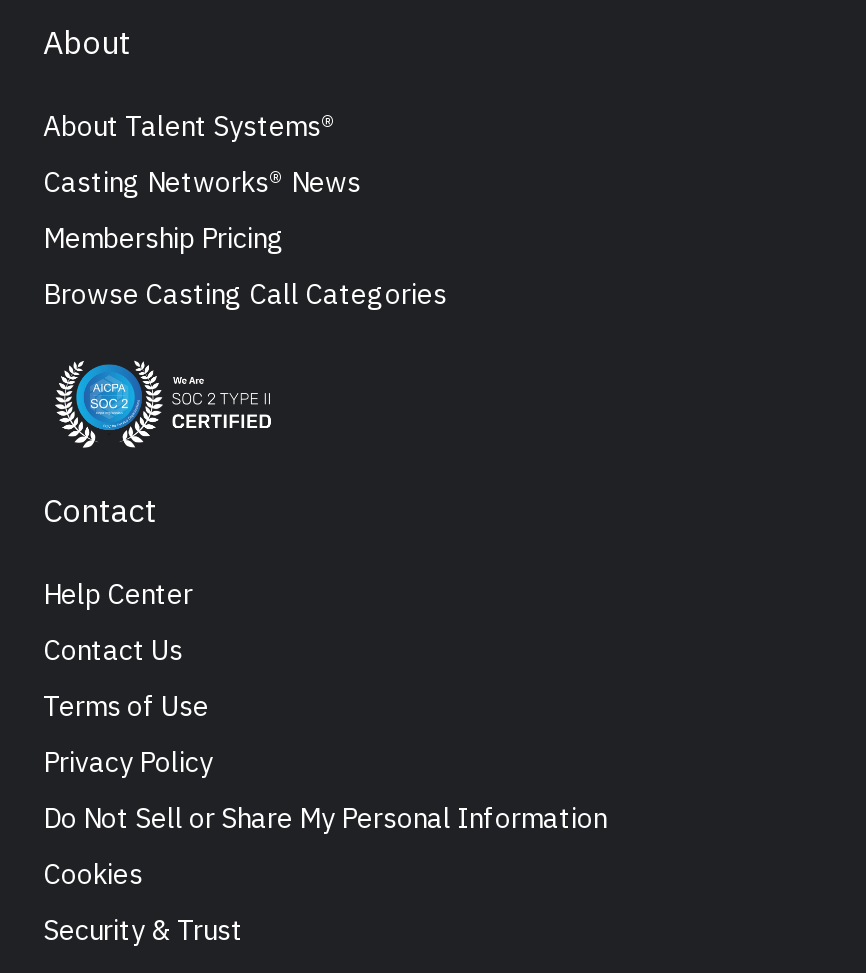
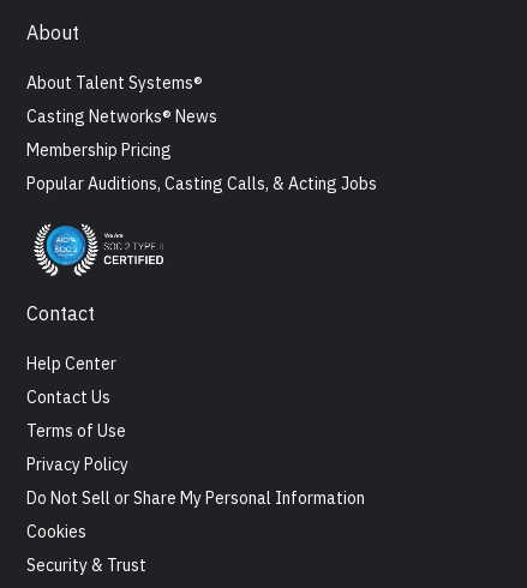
- Browse Casting Call Categories
+ Popular Auditions, Casting Calls, & Acting Jobs
